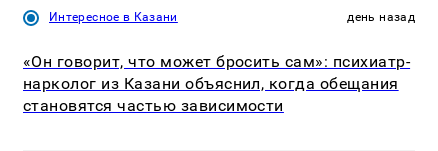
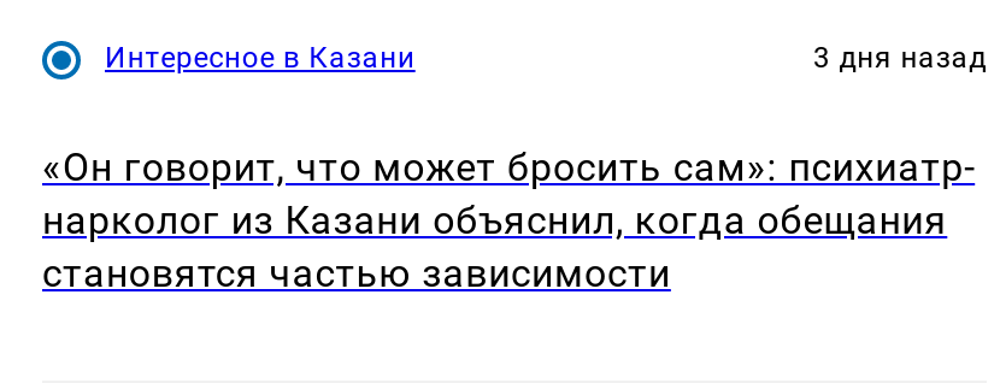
- день назад
+ 3 дня назад
